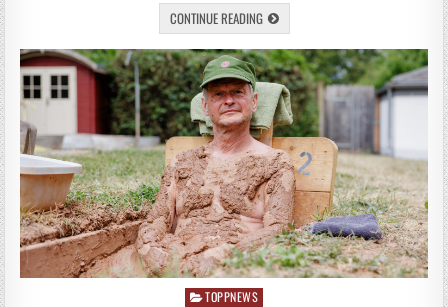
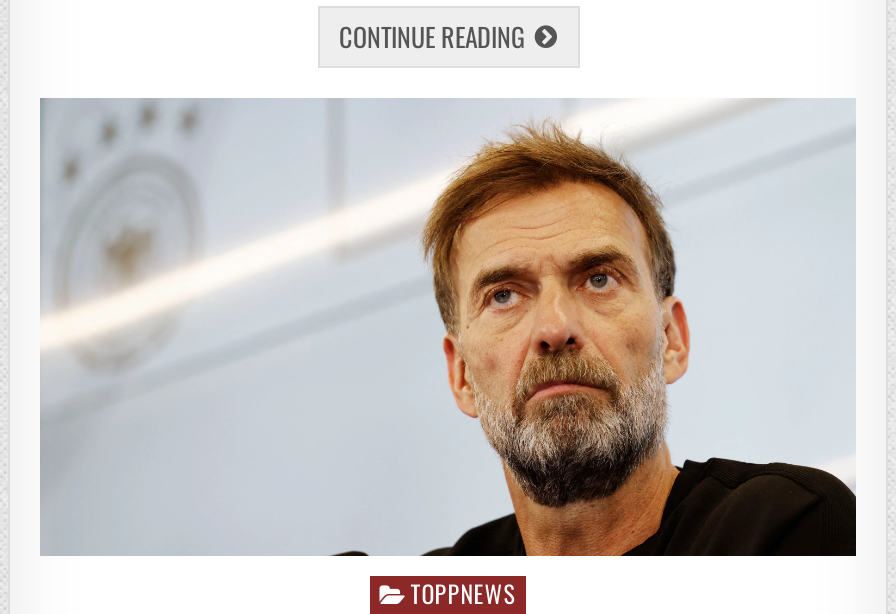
- [image]
+ [image]
